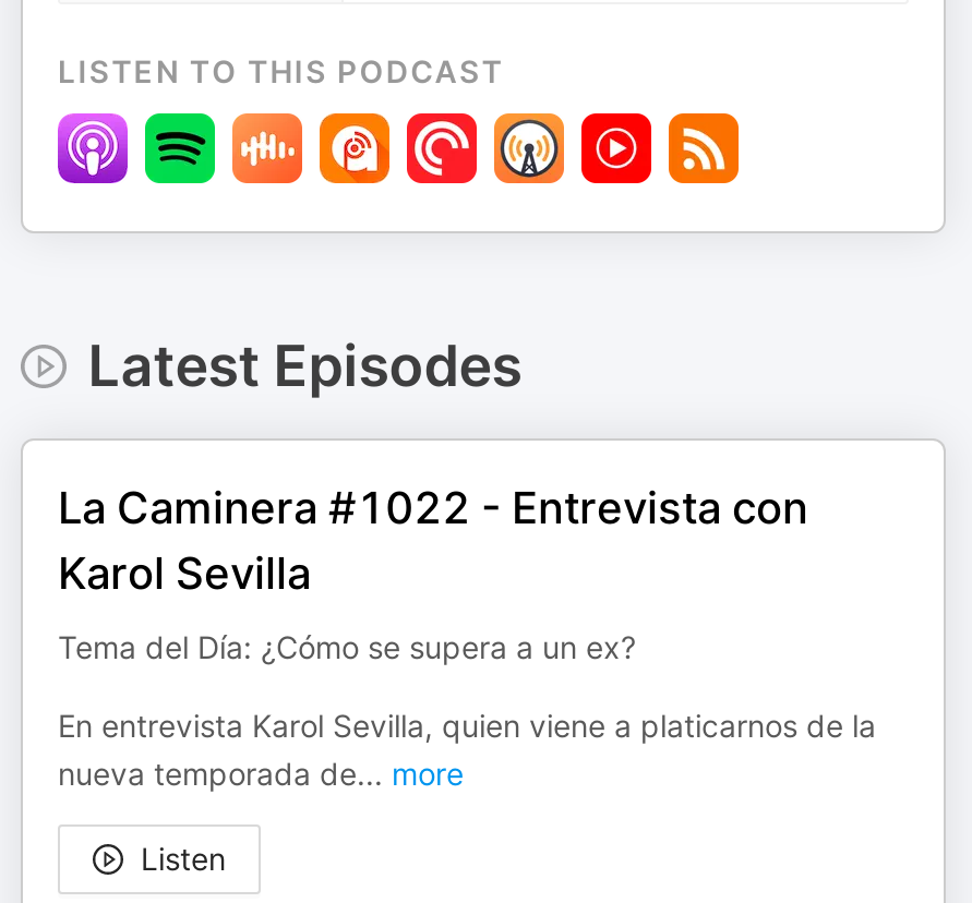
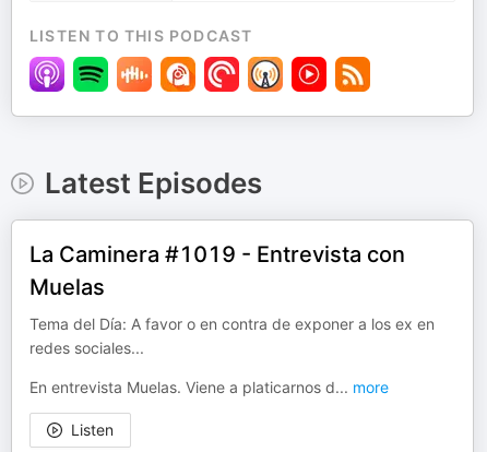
- La Caminera #1022 - Entrevista con
- Karol Sevilla
+ La Caminera #1019 - Entrevista con
+ Muelas

- Tema del Día: ¿Cómo se supera a un ex?
+ Tema del Día: A favor o en contra de exponer a los ex en
+ redes sociales...

- En entrevista Karol Sevilla, quien viene a platicarnos de la
- nueva temporada de... more
+ En entrevista Muelas. Viene a platicarnos d... more
